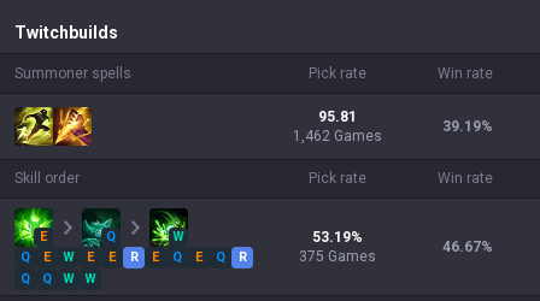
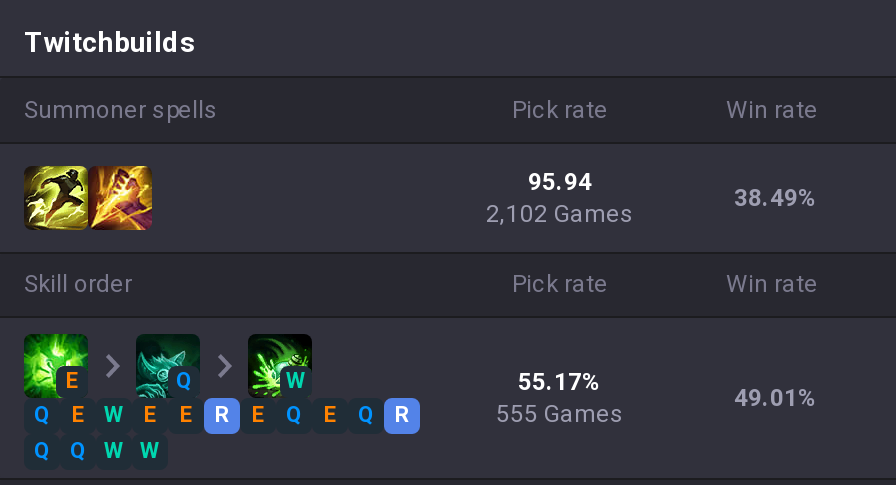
- 95.81
+ 95.94

- 39.19%
+ 38.49%

- 1,462 Games
+ 2,102 Games

- 53.19%
+ 55.17%

- 46.67%
+ 49.01%

- 375 Games
+ 555 Games
